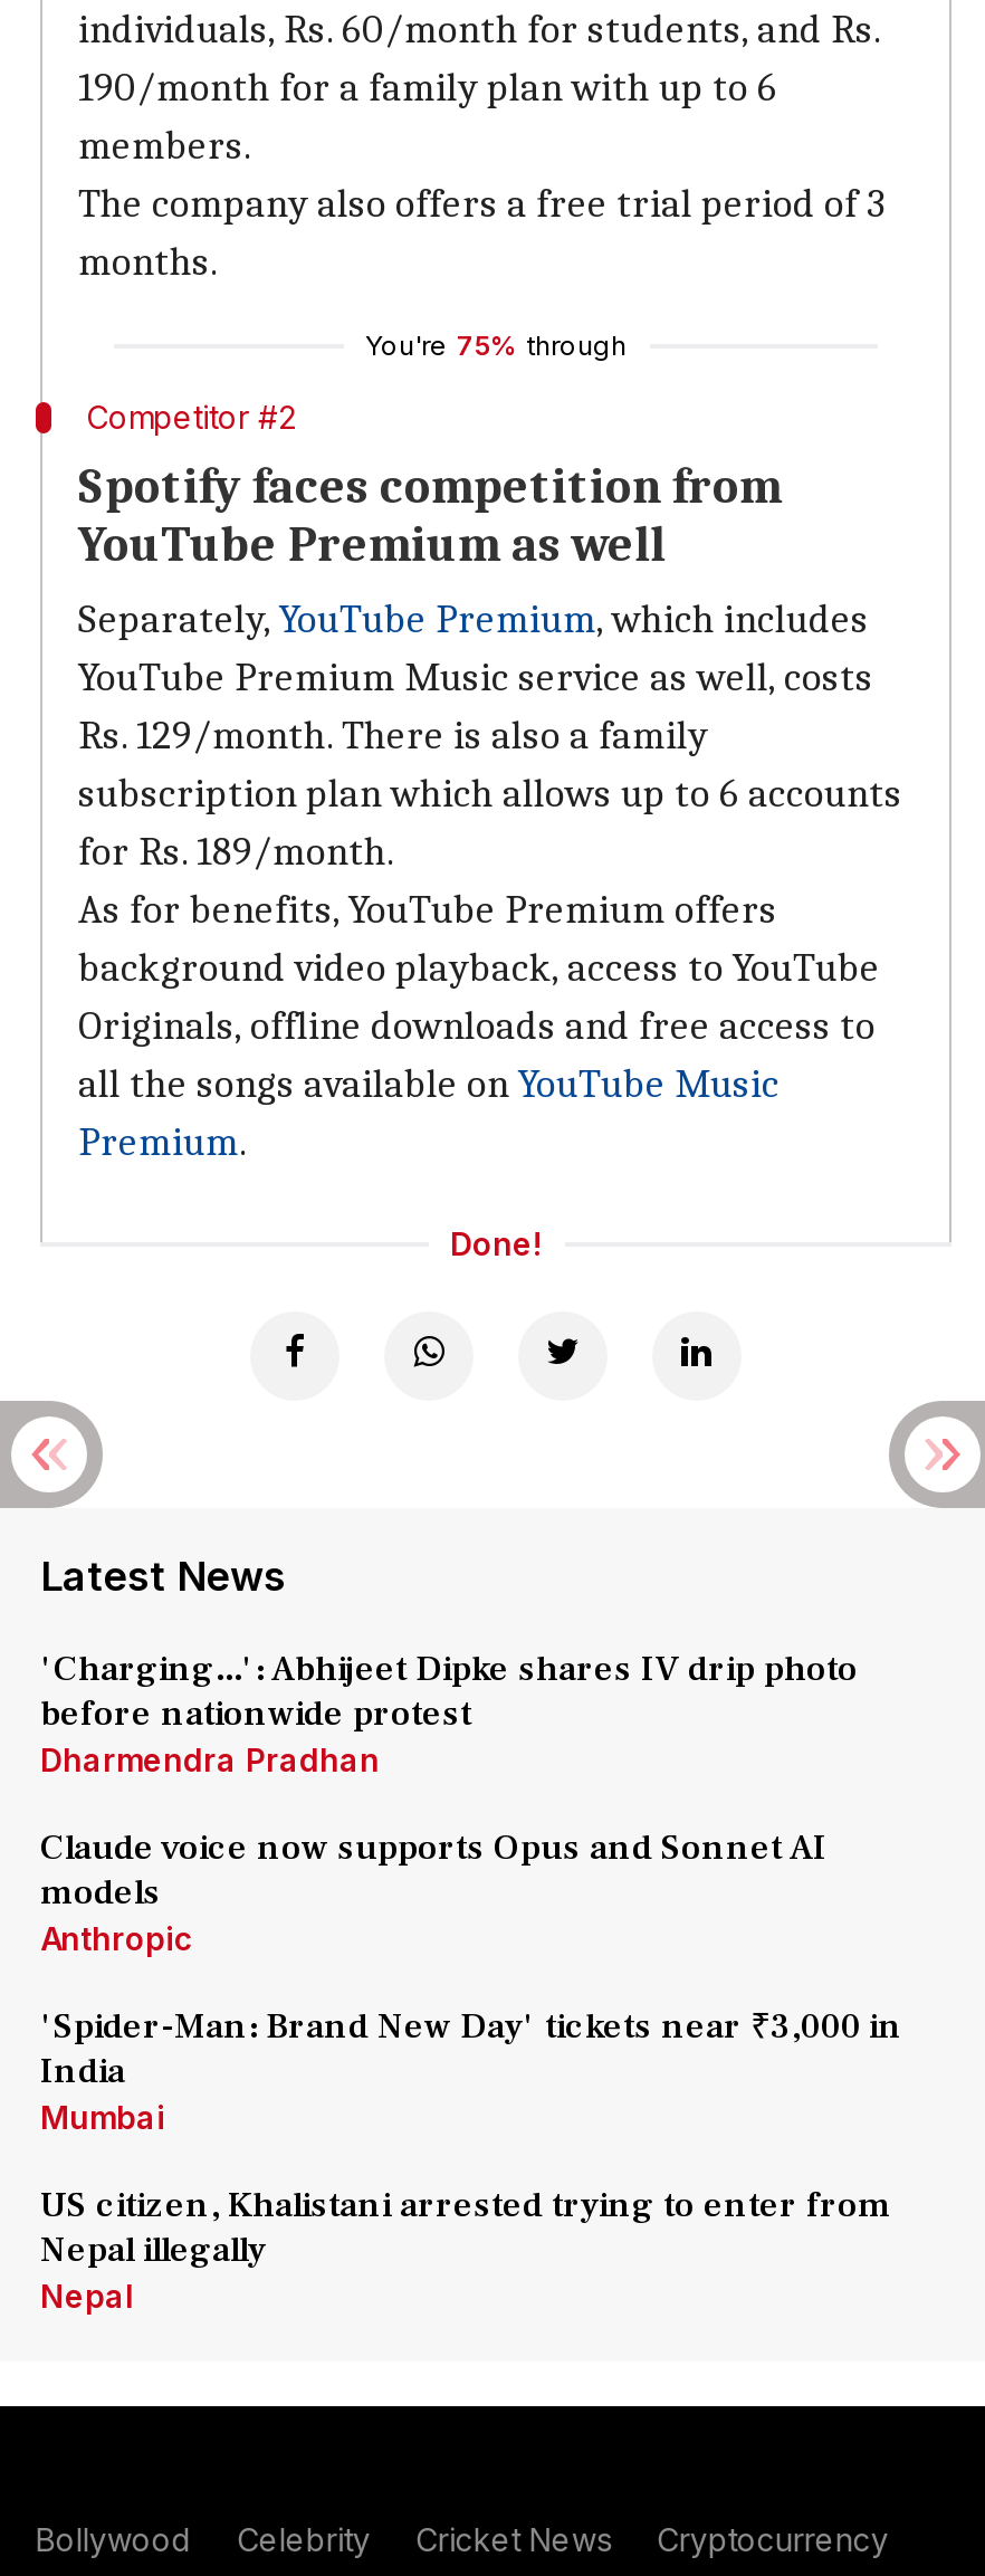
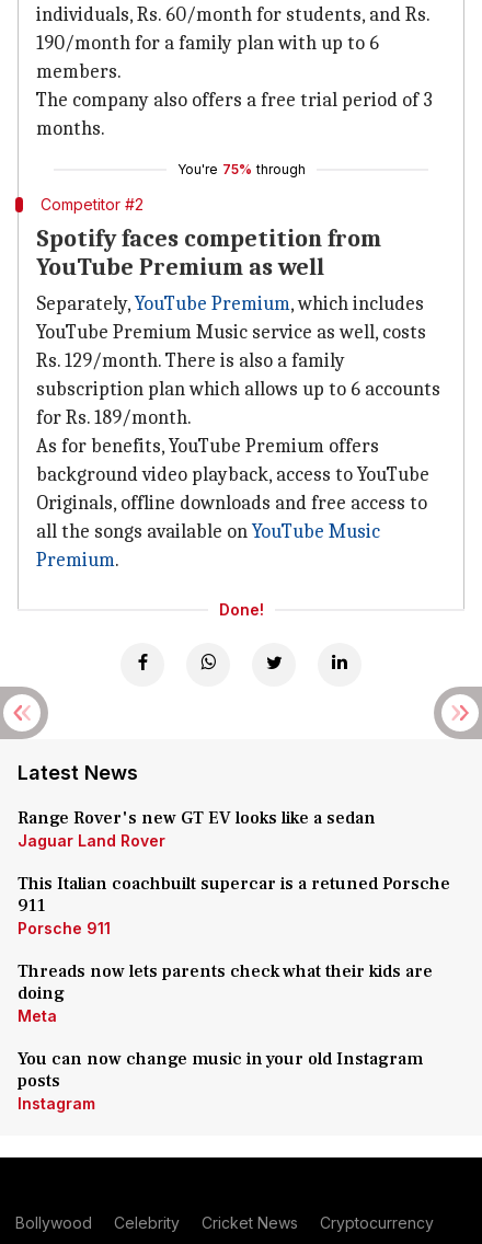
- 'Charging...': Abhijeet Dipke shares IV drip photo
- before nationwide protest
- Dharmendra Pradhan
+ Range Rover's new GT EV looks like a sedan
+ Jaguar Land Rover

- Claude voice now supports Opus and Sonnet AI
- models
- Anthropic
+ This Italian coachbuilt supercar is a retuned Porsche
+ 911
+ Porsche 911

- 'Spider-Man: Brand New Day' tickets near ₹3,000 in
- India
- Mumbai
+ Threads now lets parents check what their kids are
+ doing
+ Meta

- US citizen, Khalistani arrested trying to enter from
- Nepal illegally
- Nepal
+ You can now change music in your old Instagram
+ posts
+ Instagram
